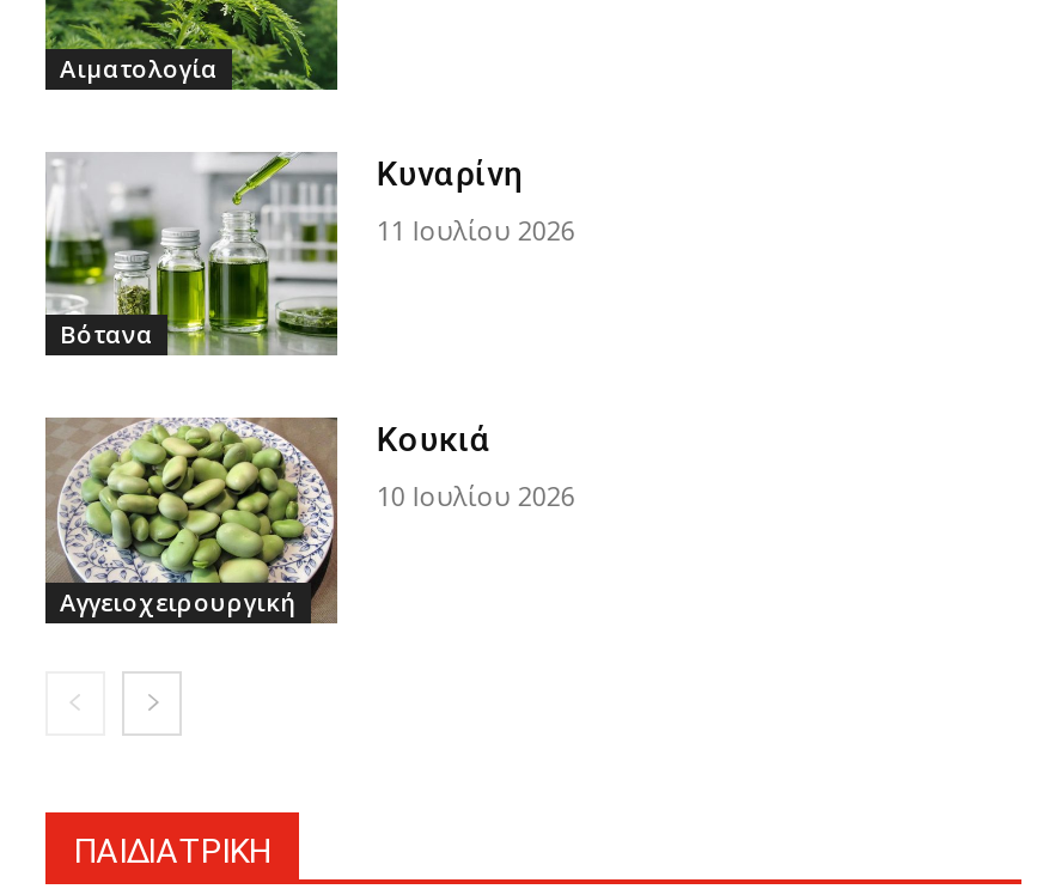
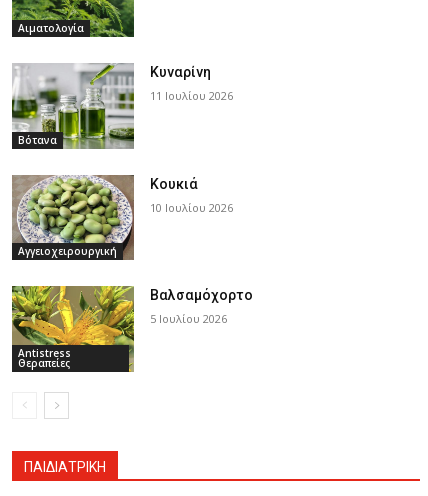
+ [image]
+ Antistress
+ Θεραπείες

+ Βαλσαμόχορτο
+ 5 Ιουλίου 2026
